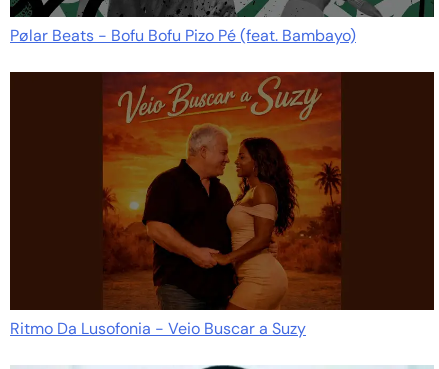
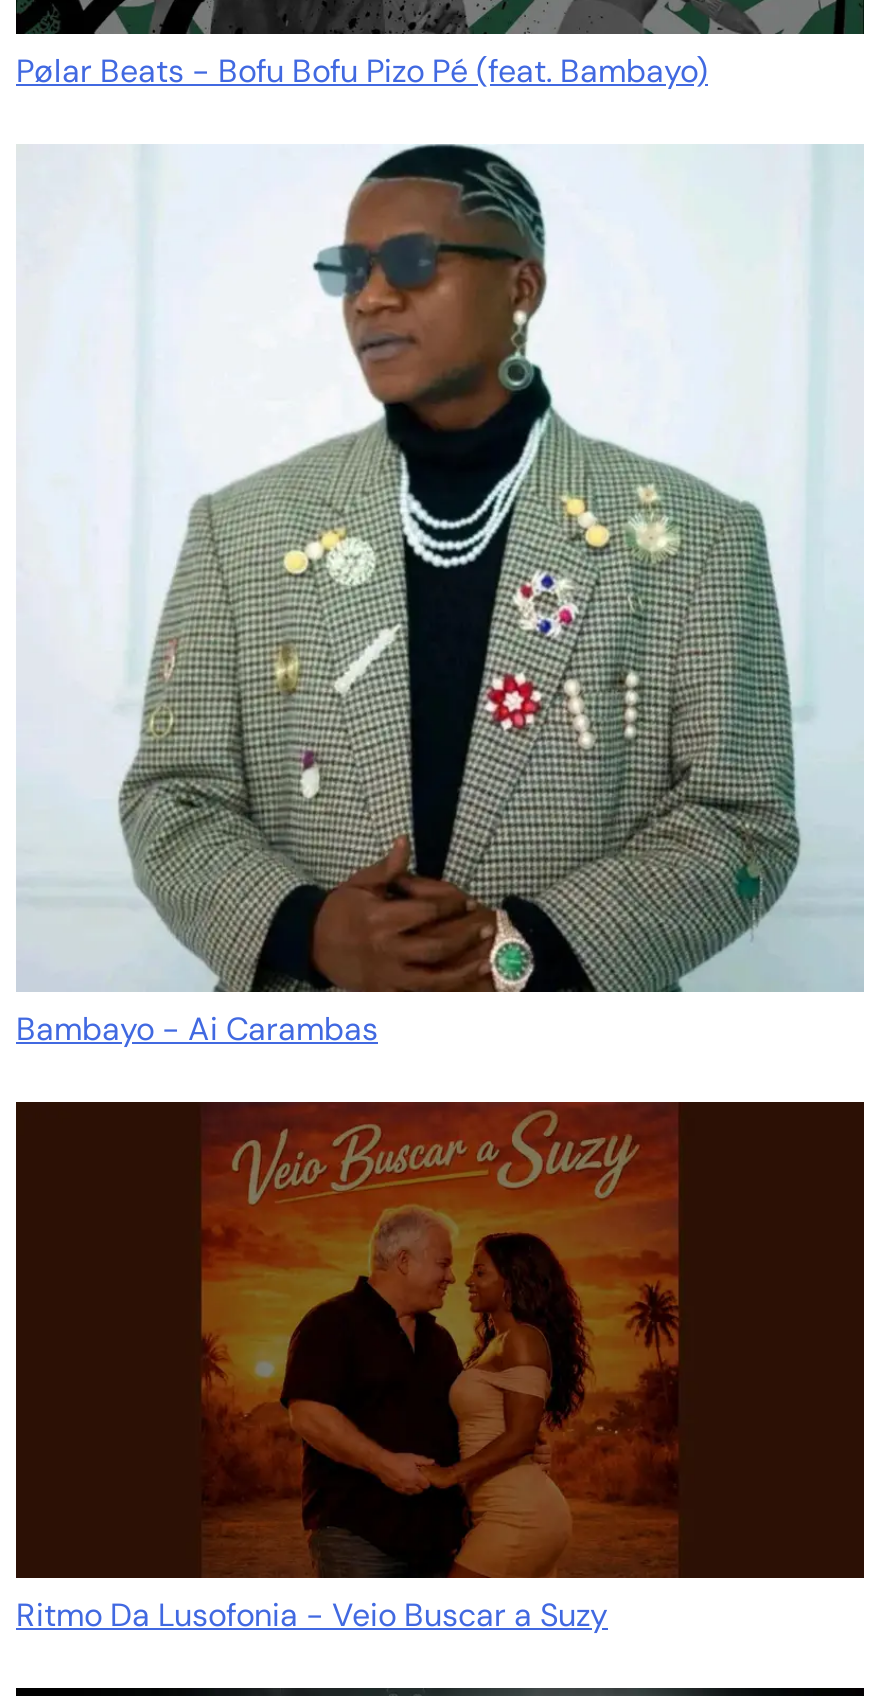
+ [image]
+ Bambayo - Ai Carambas
